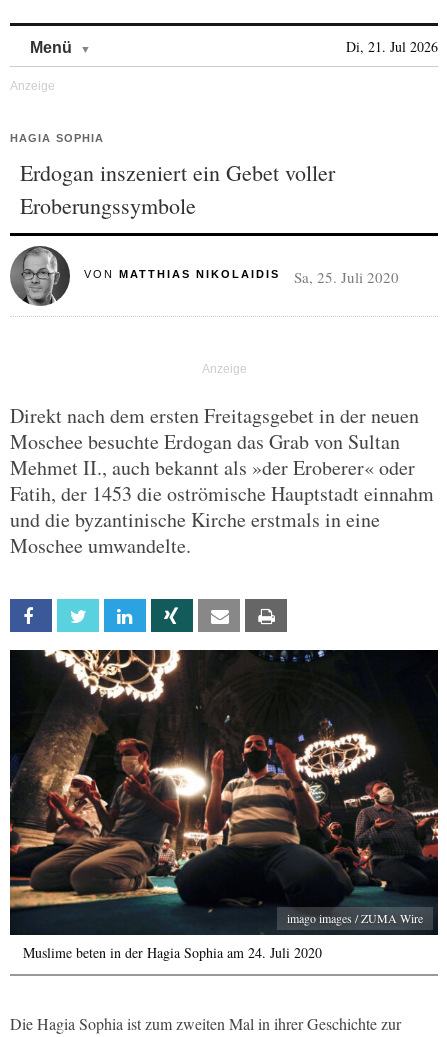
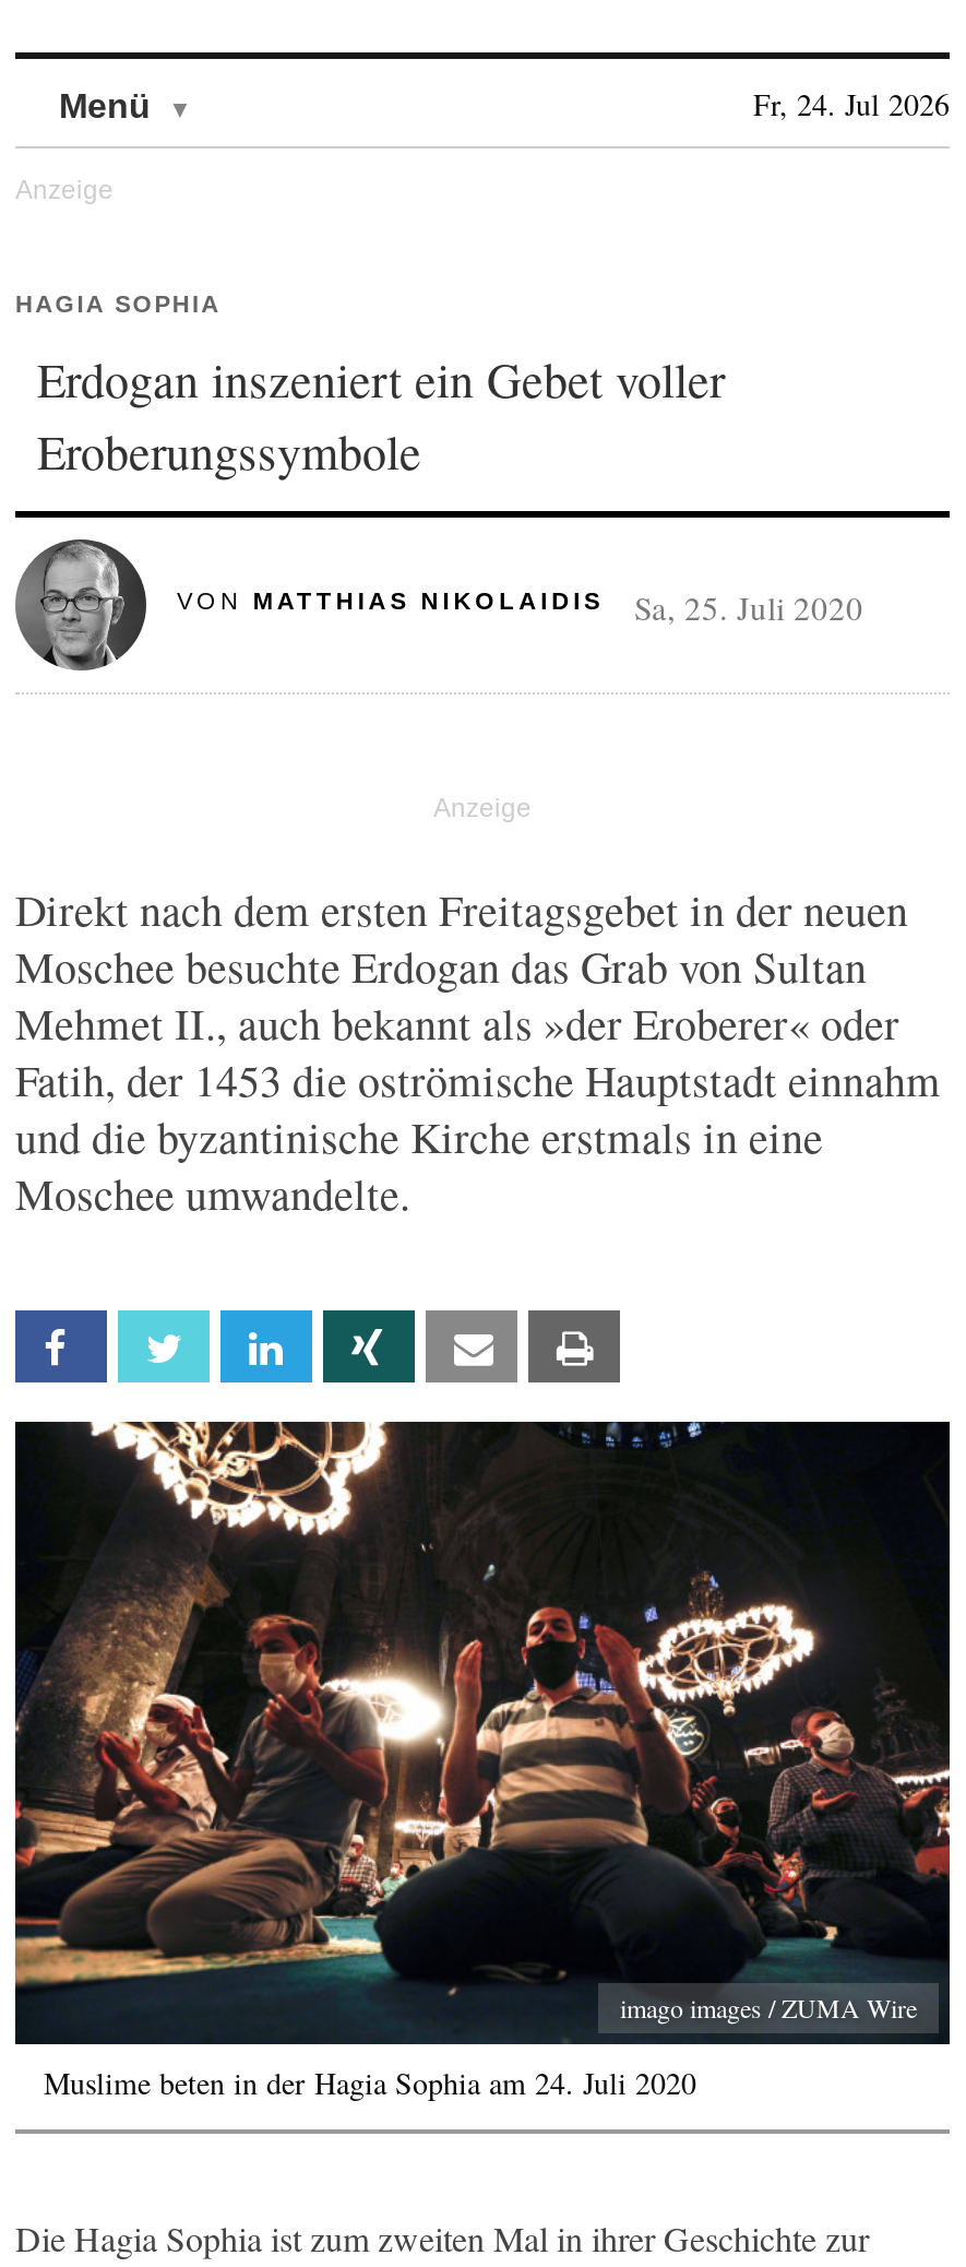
- Di, 21. Jul 2026
+ Fr, 24. Jul 2026
